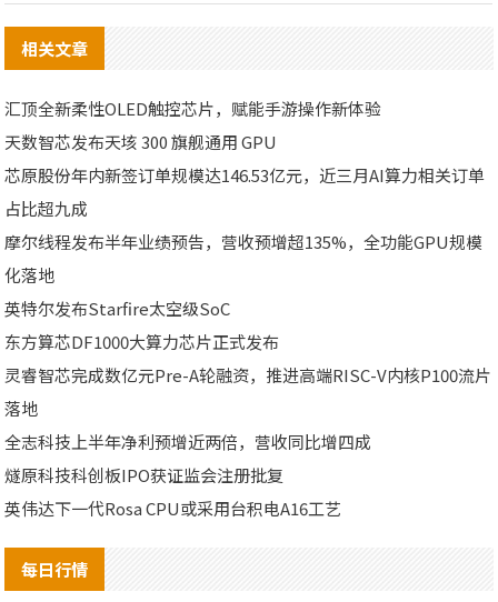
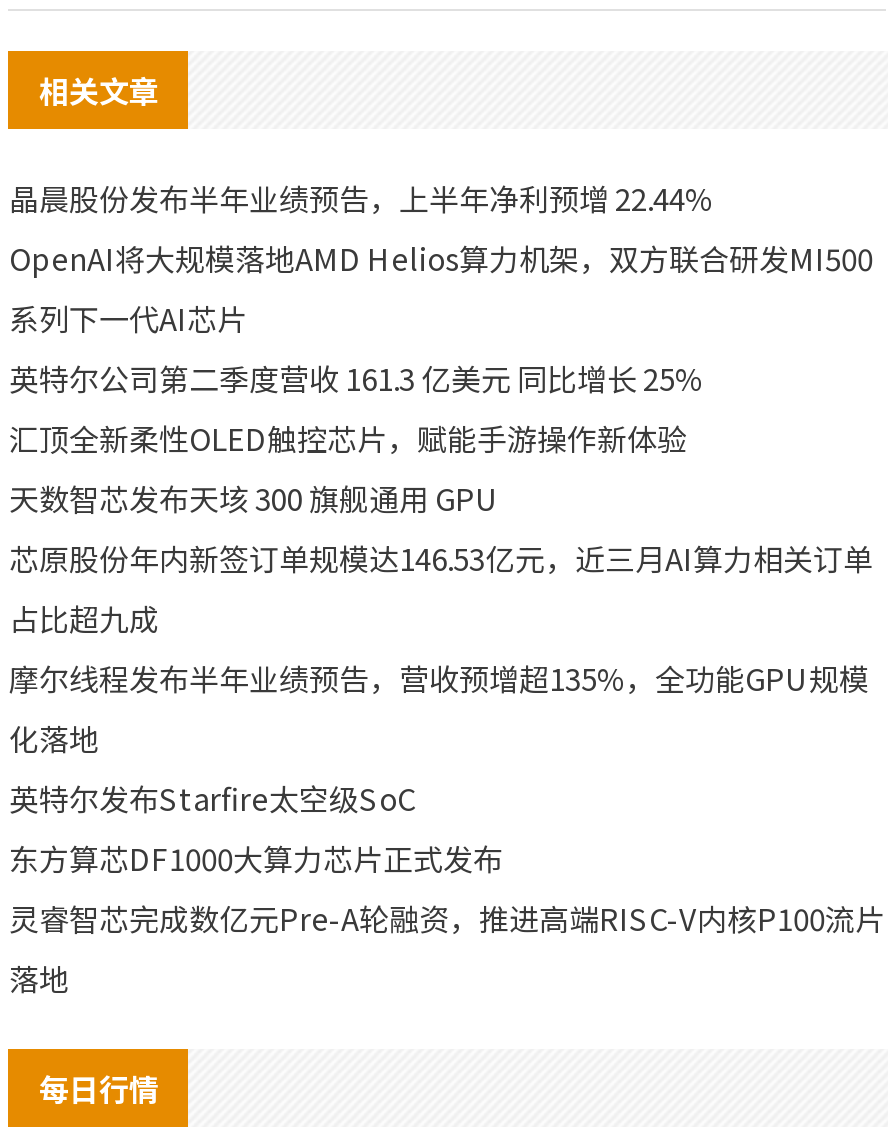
+ 晶晨股份发布半年业绩预告，上半年净利预增 22.44%
+ OpenAI将大规模落地AMD Helios算力机架，双方联合研发MI500
+ 系列下一代AI芯片
+ 英特尔公司第二季度营收 161.3 亿美元 同比增长 25%

moved down: 汇顶全新柔性OLED触控芯片，赋能手游操作新体验 | 天数智芯发布天垓 300 旗舰通用 GPU | 芯原股份年内新签订单规模达146.53亿元，近三月AI算力相关订单 | ... | 灵睿智芯完成数亿元Pre-A轮融资，推进高端RISC-V内核P100流片 | 落地

- 全志科技上半年净利预增近两倍，营收同比增四成
- 燧原科技科创板IPO获证监会注册批复
- 英伟达下一代Rosa CPU或采用台积电A16工艺
